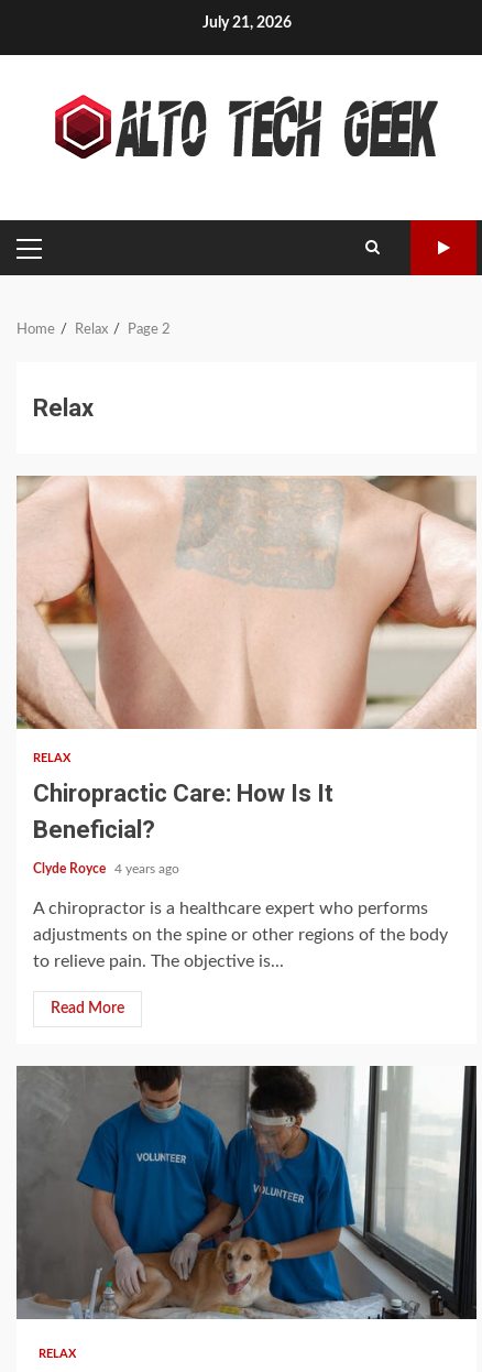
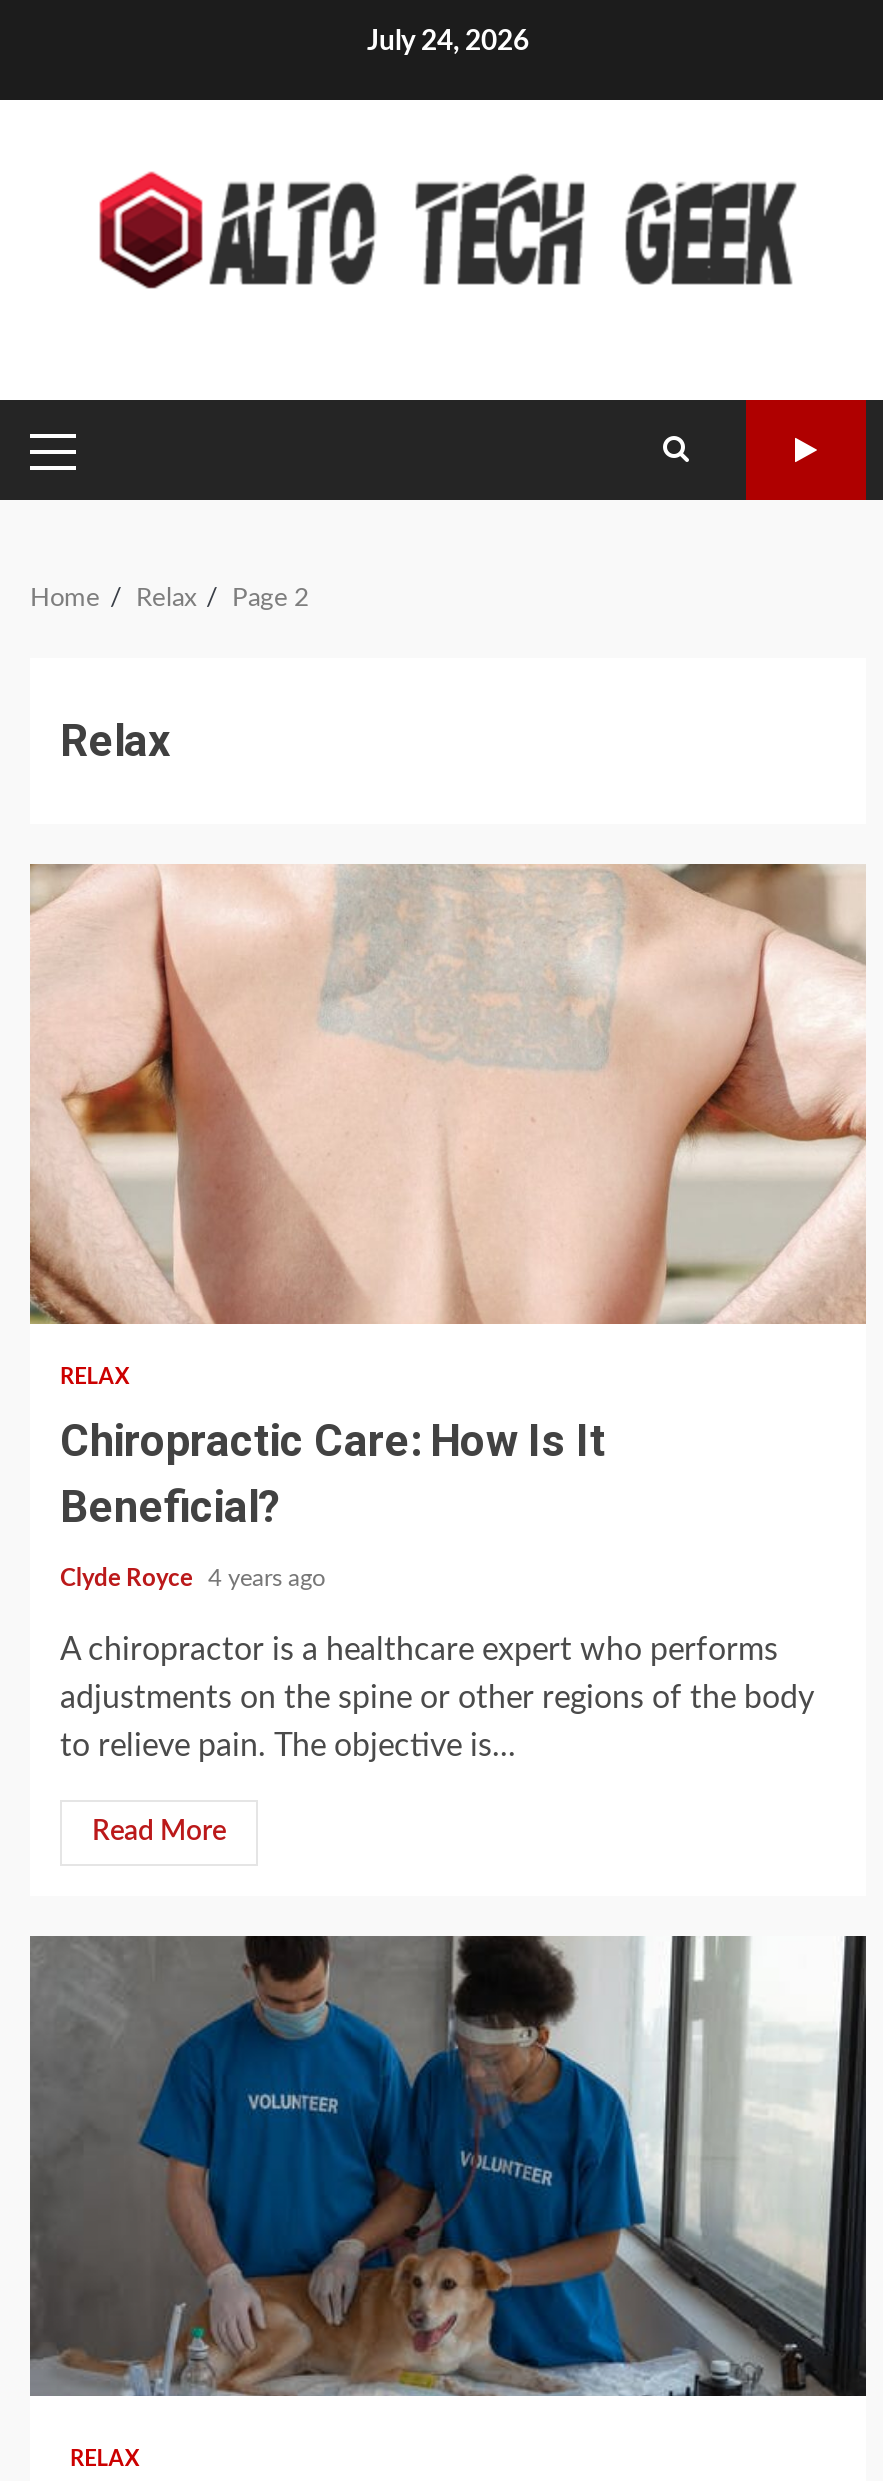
- July 21, 2026
+ July 24, 2026
